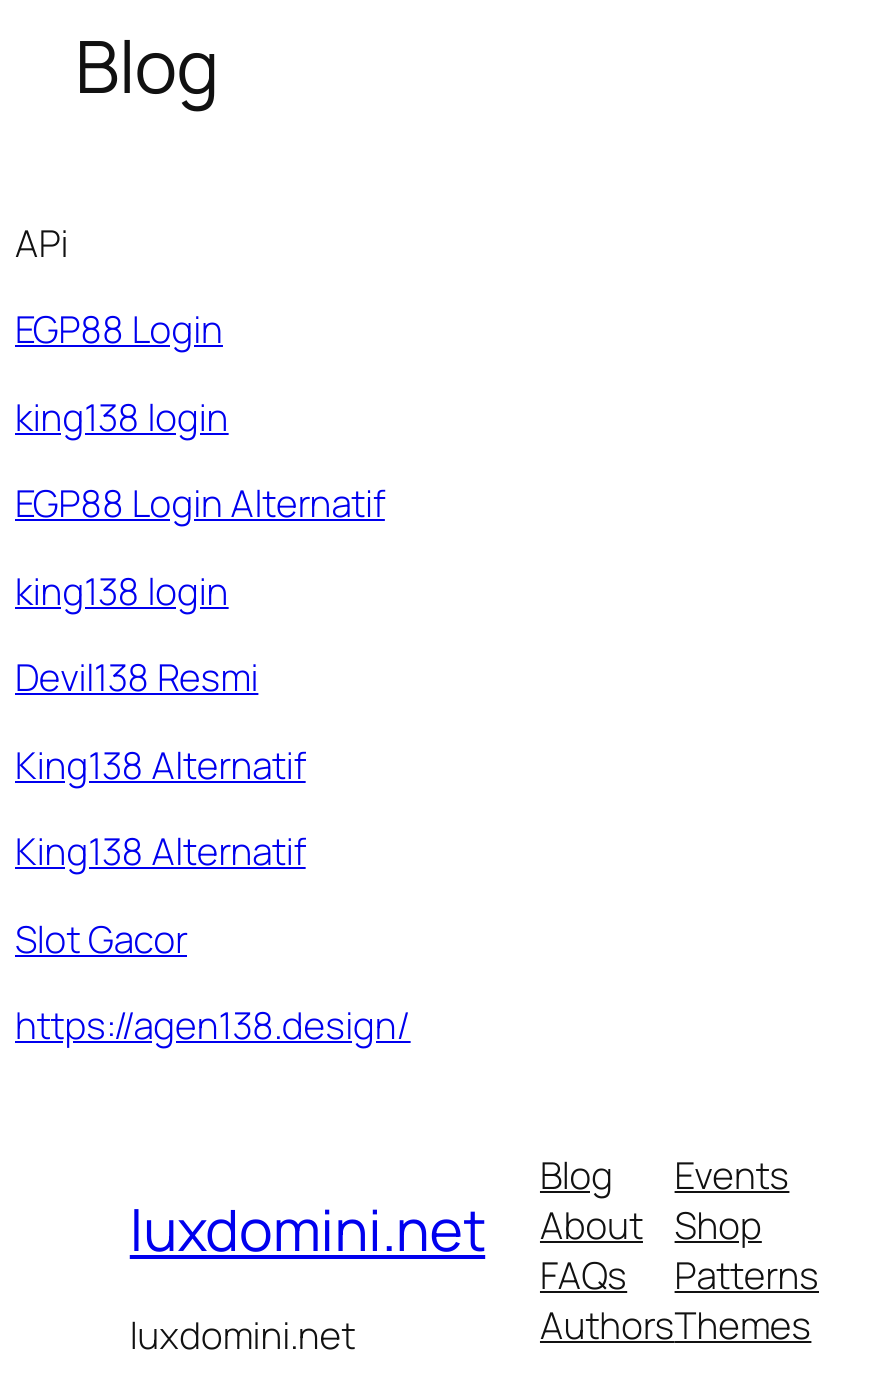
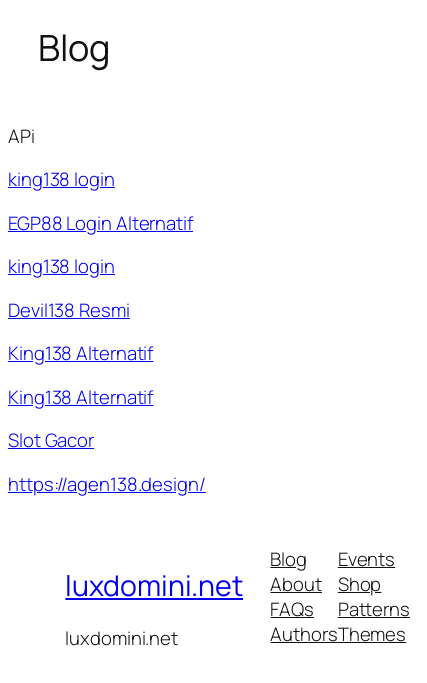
- EGP88 Login
